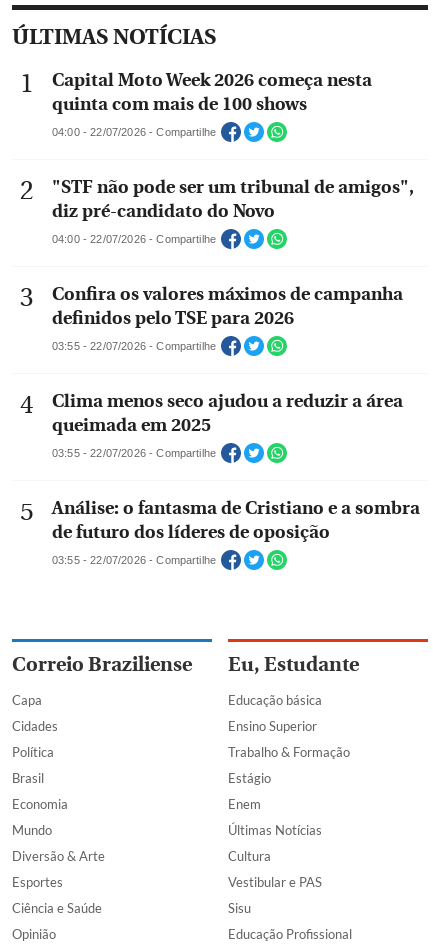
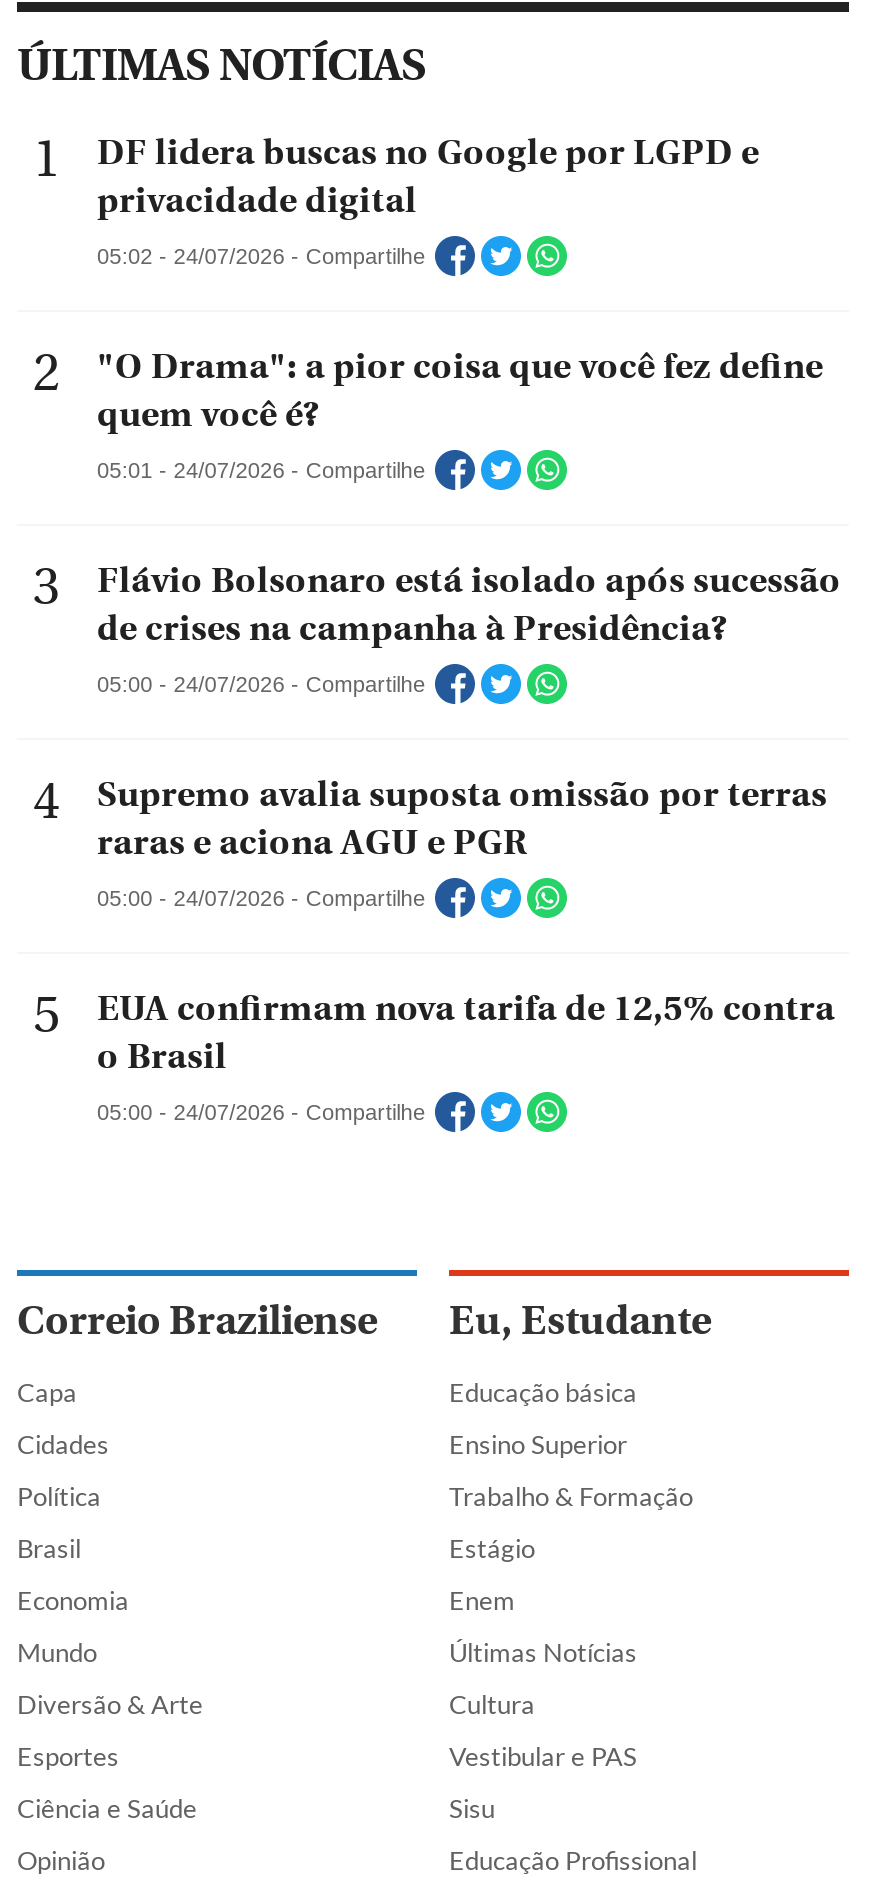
- Capital Moto Week 2026 começa nesta
- quinta com mais de 100 shows
+ DF lidera buscas no Google por LGPD e
+ privacidade digital

- 04:00 - 22/07/2026 - Compartilhe
+ 05:02 - 24/07/2026 - Compartilhe

- "STF não pode ser um tribunal de amigos",
- diz pré-candidato do Novo
+ "O Drama": a pior coisa que você fez define
+ quem você é?

- 04:00 - 22/07/2026 - Compartilhe
+ 05:01 - 24/07/2026 - Compartilhe

- Confira os valores máximos de campanha
- definidos pelo TSE para 2026
+ Flávio Bolsonaro está isolado após sucessão
+ de crises na campanha à Presidência?

- 03:55 - 22/07/2026 - Compartilhe
+ 05:00 - 24/07/2026 - Compartilhe

- Clima menos seco ajudou a reduzir a área
- queimada em 2025
+ Supremo avalia suposta omissão por terras
+ raras e aciona AGU e PGR

- 03:55 - 22/07/2026 - Compartilhe
+ 05:00 - 24/07/2026 - Compartilhe

- Análise: o fantasma de Cristiano e a sombra
- de futuro dos líderes de oposição
+ EUA confirmam nova tarifa de 12,5% contra
+ o Brasil

- 03:55 - 22/07/2026 - Compartilhe
+ 05:00 - 24/07/2026 - Compartilhe
